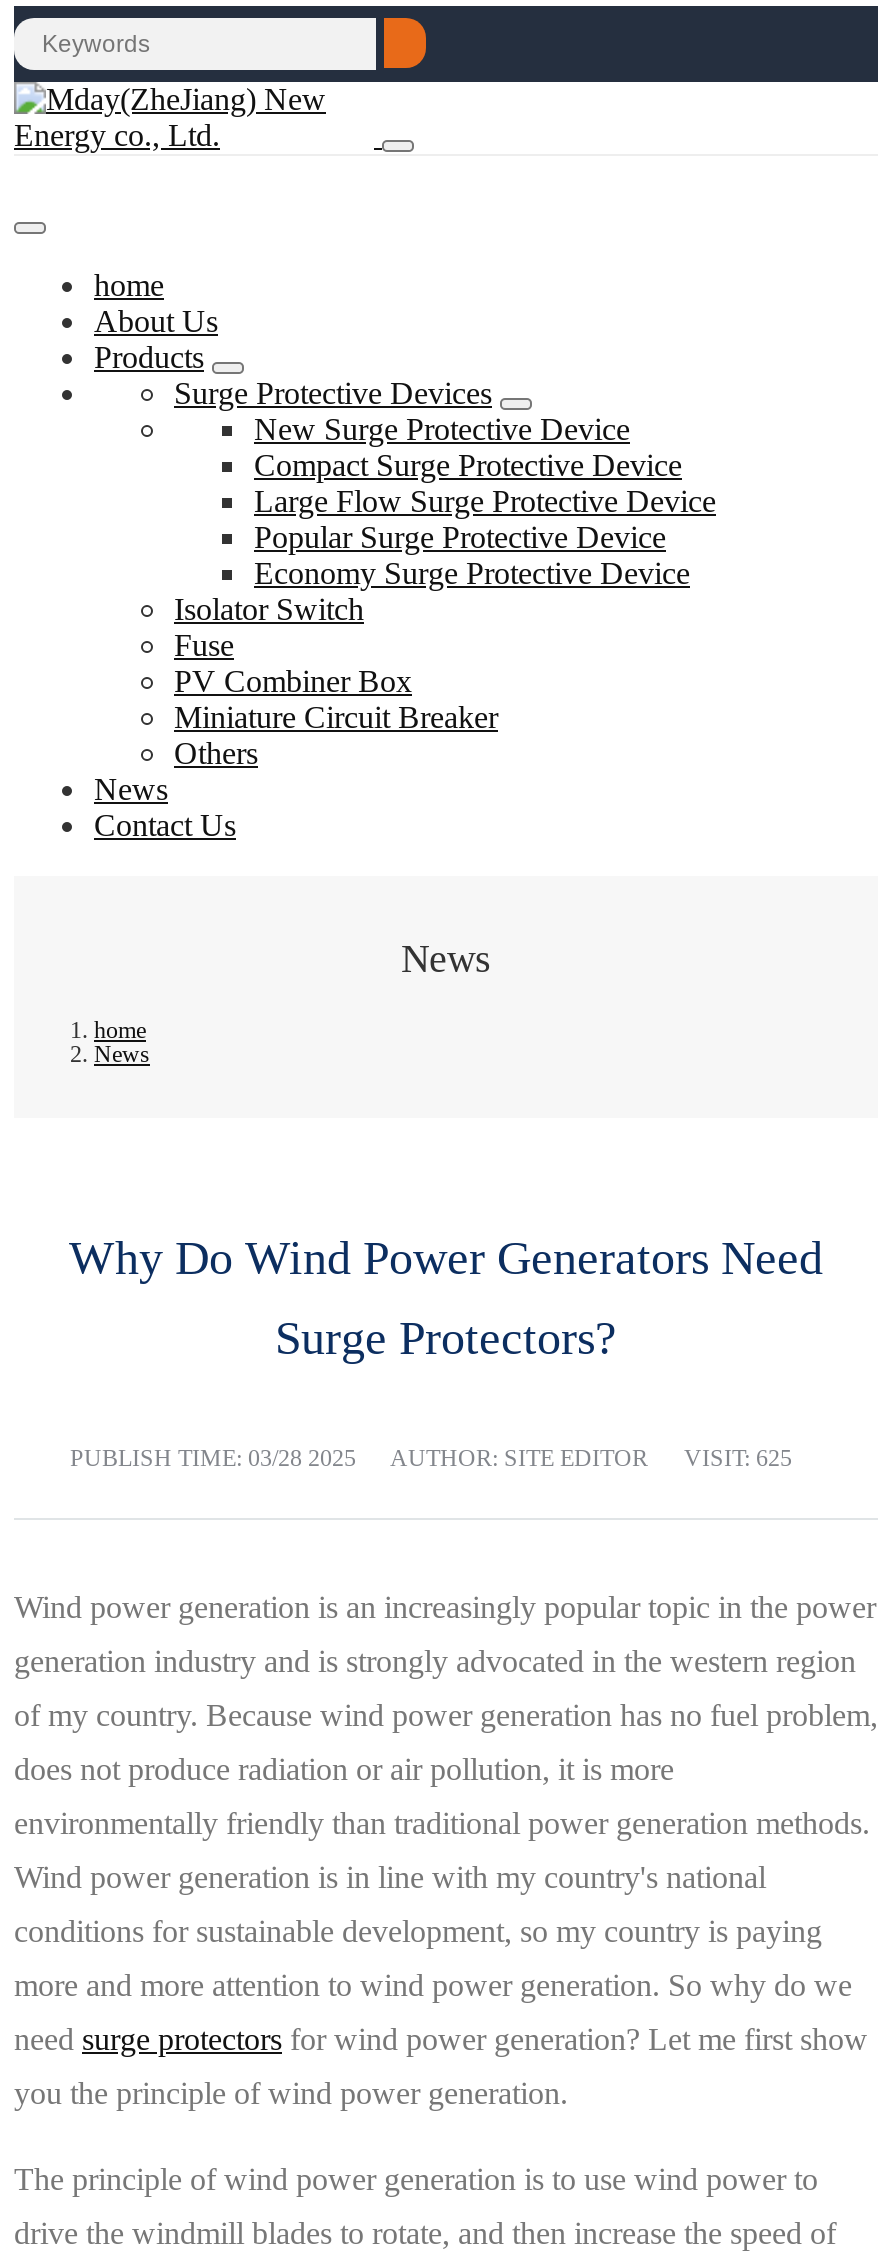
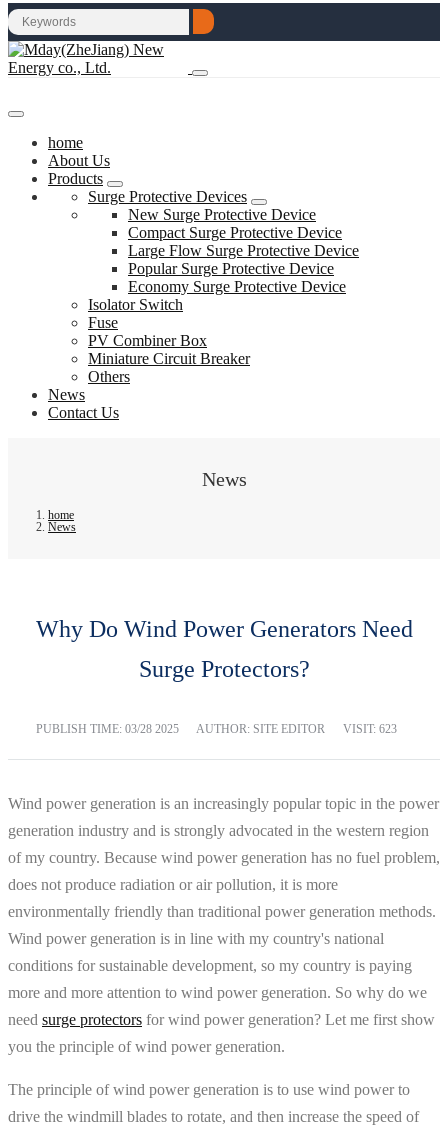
- PUBLISH TIME: 03/28 2025 AUTHOR: SITE EDITOR VISIT: 625
+ PUBLISH TIME: 03/28 2025 AUTHOR: SITE EDITOR VISIT: 623
